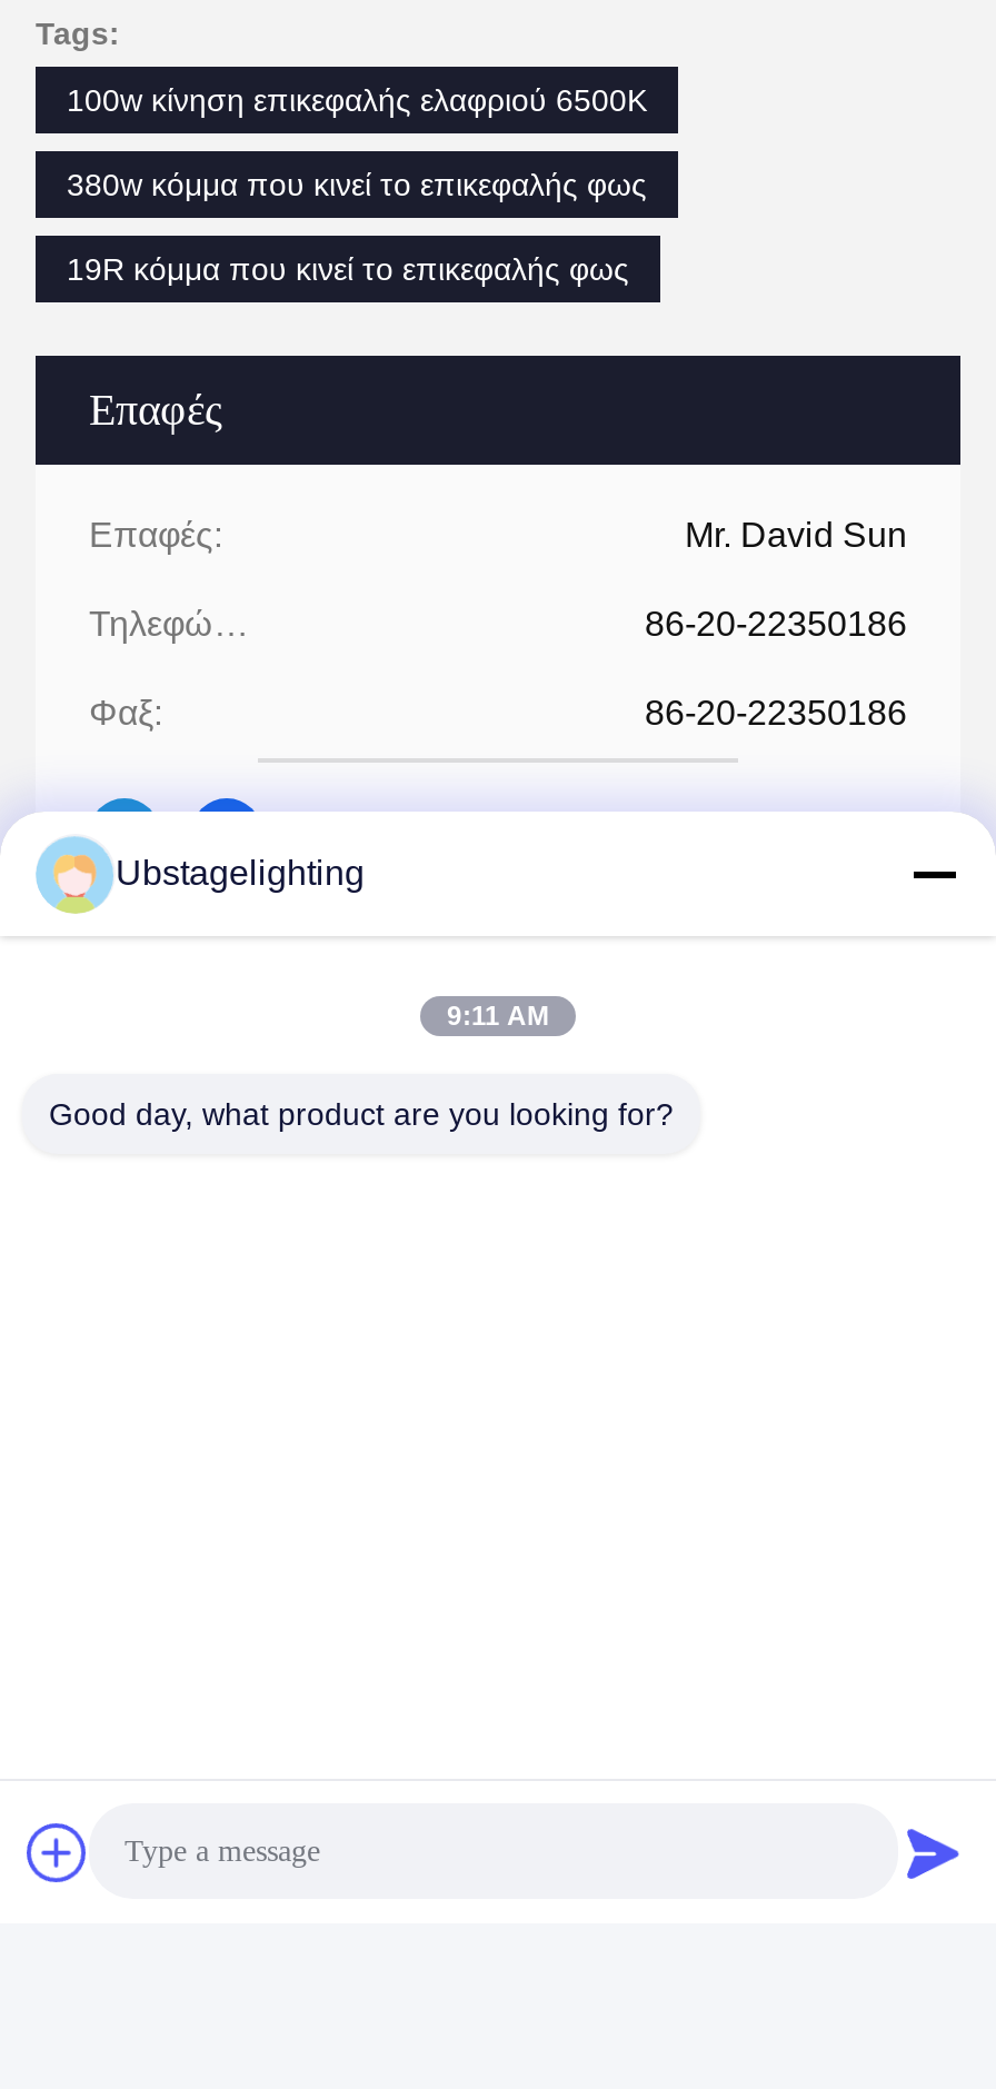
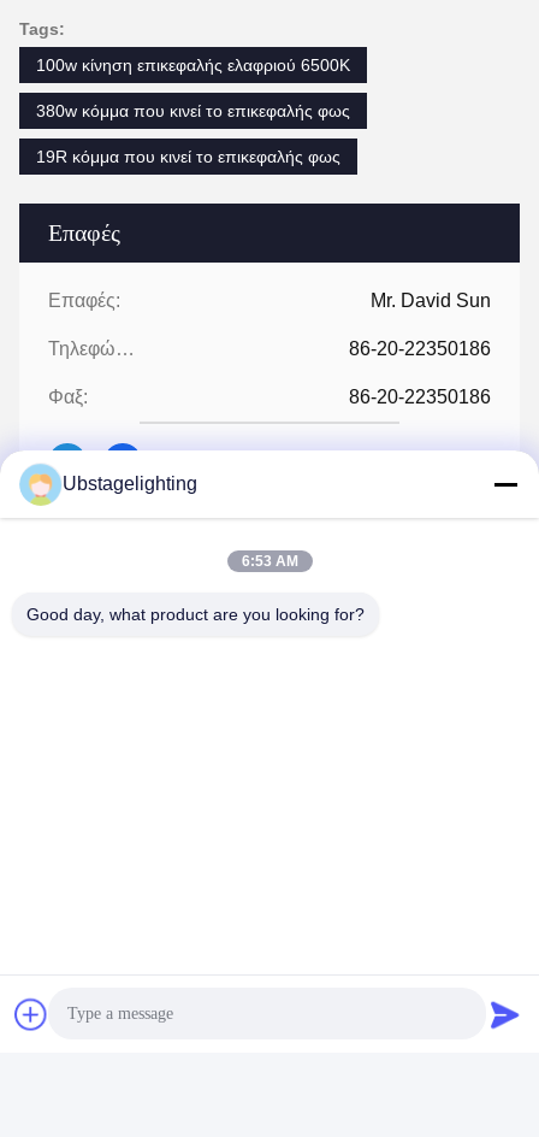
- 9:11 AM
+ 6:53 AM
